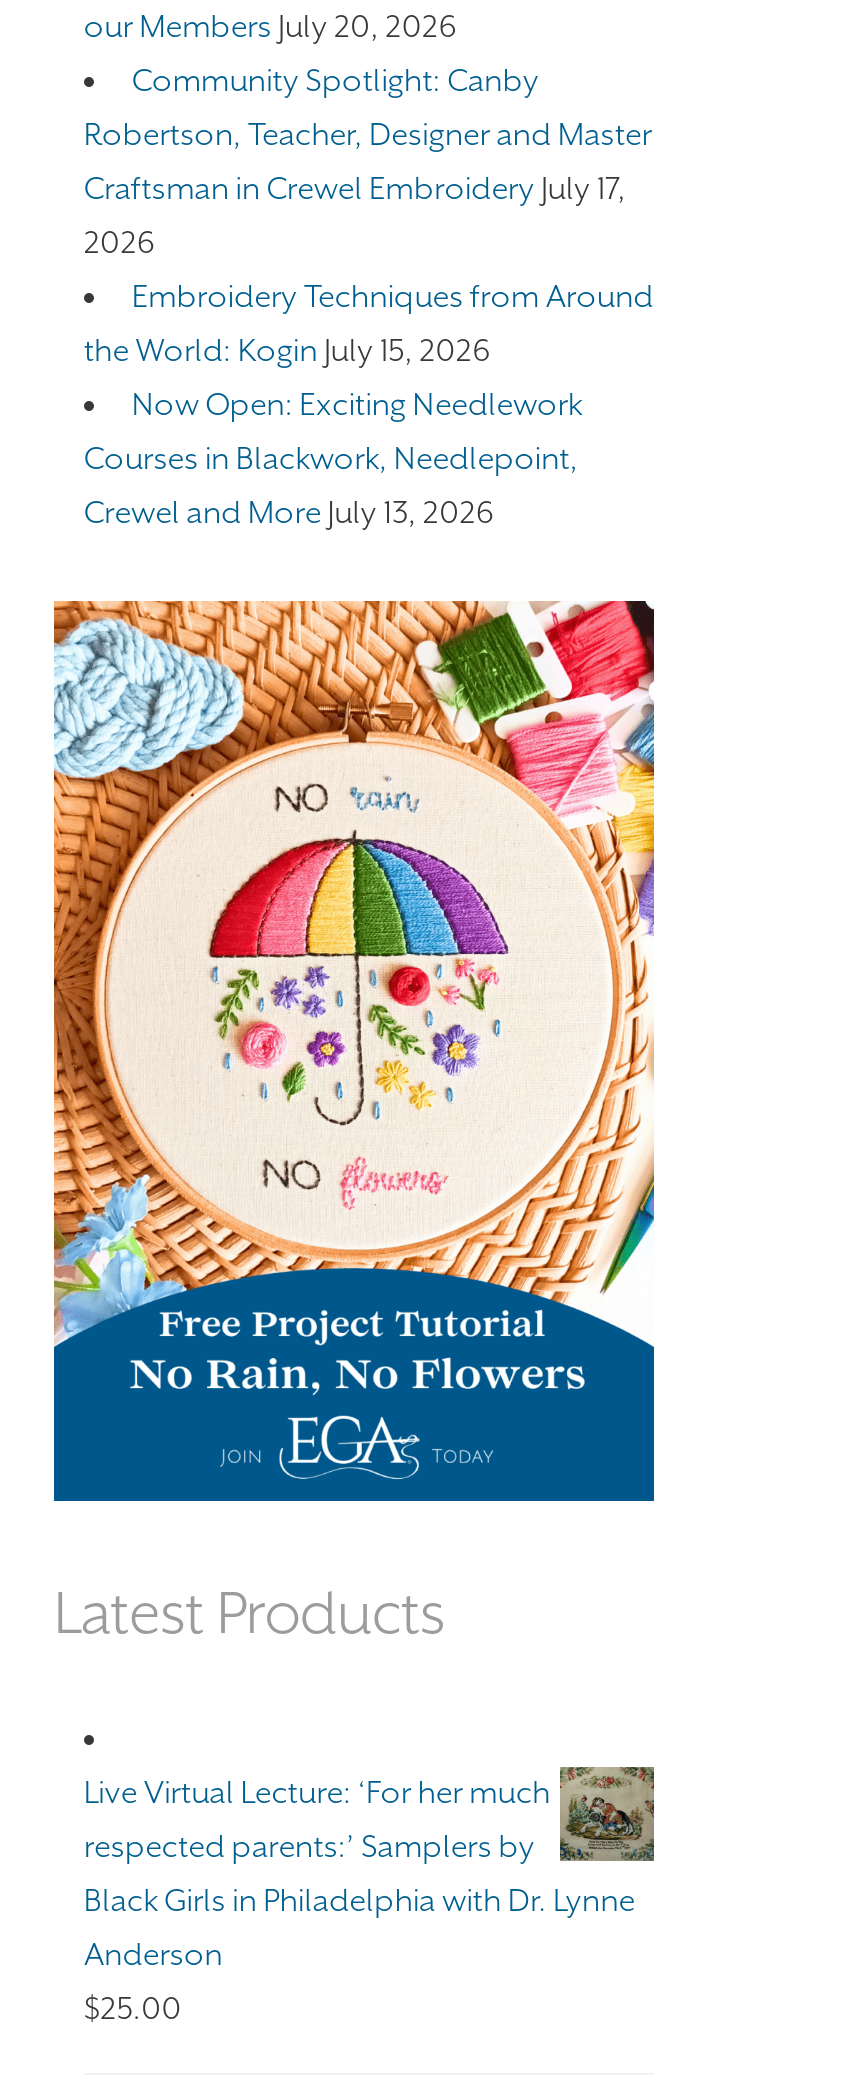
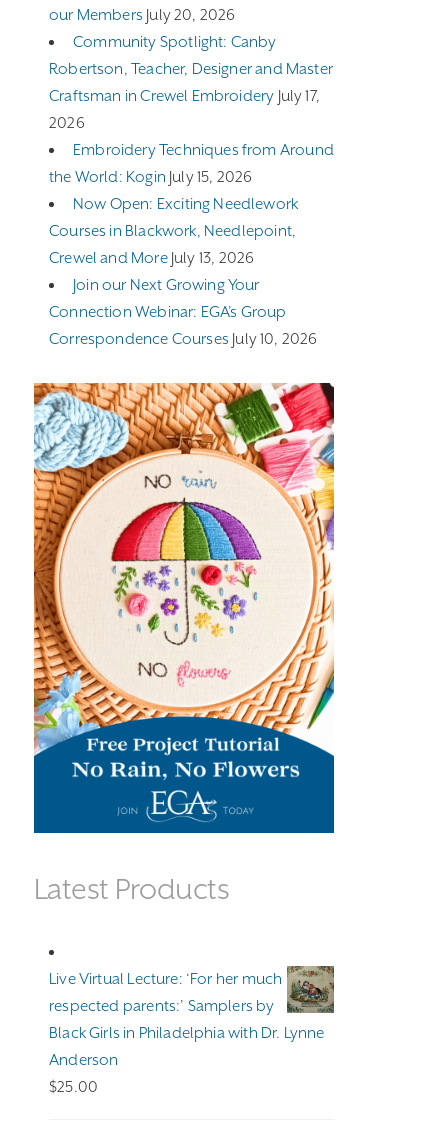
+ Join our Next Growing Your
+ Connection Webinar: EGA’s Group
+ Correspondence Courses July 10, 2026
